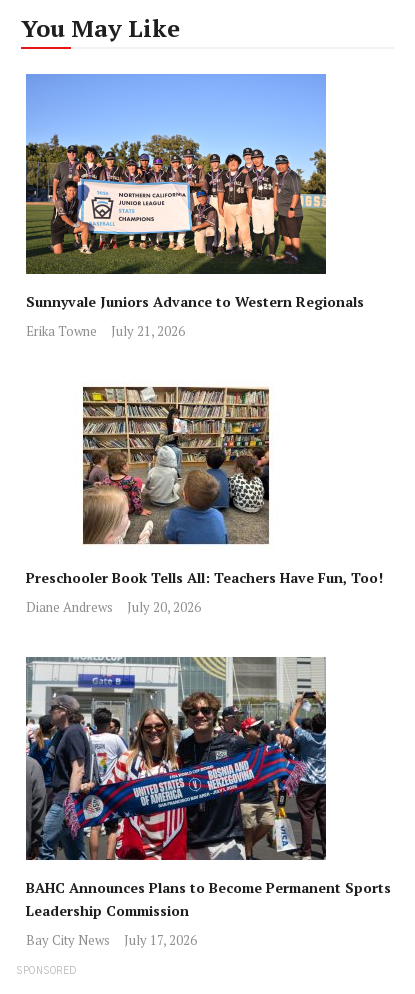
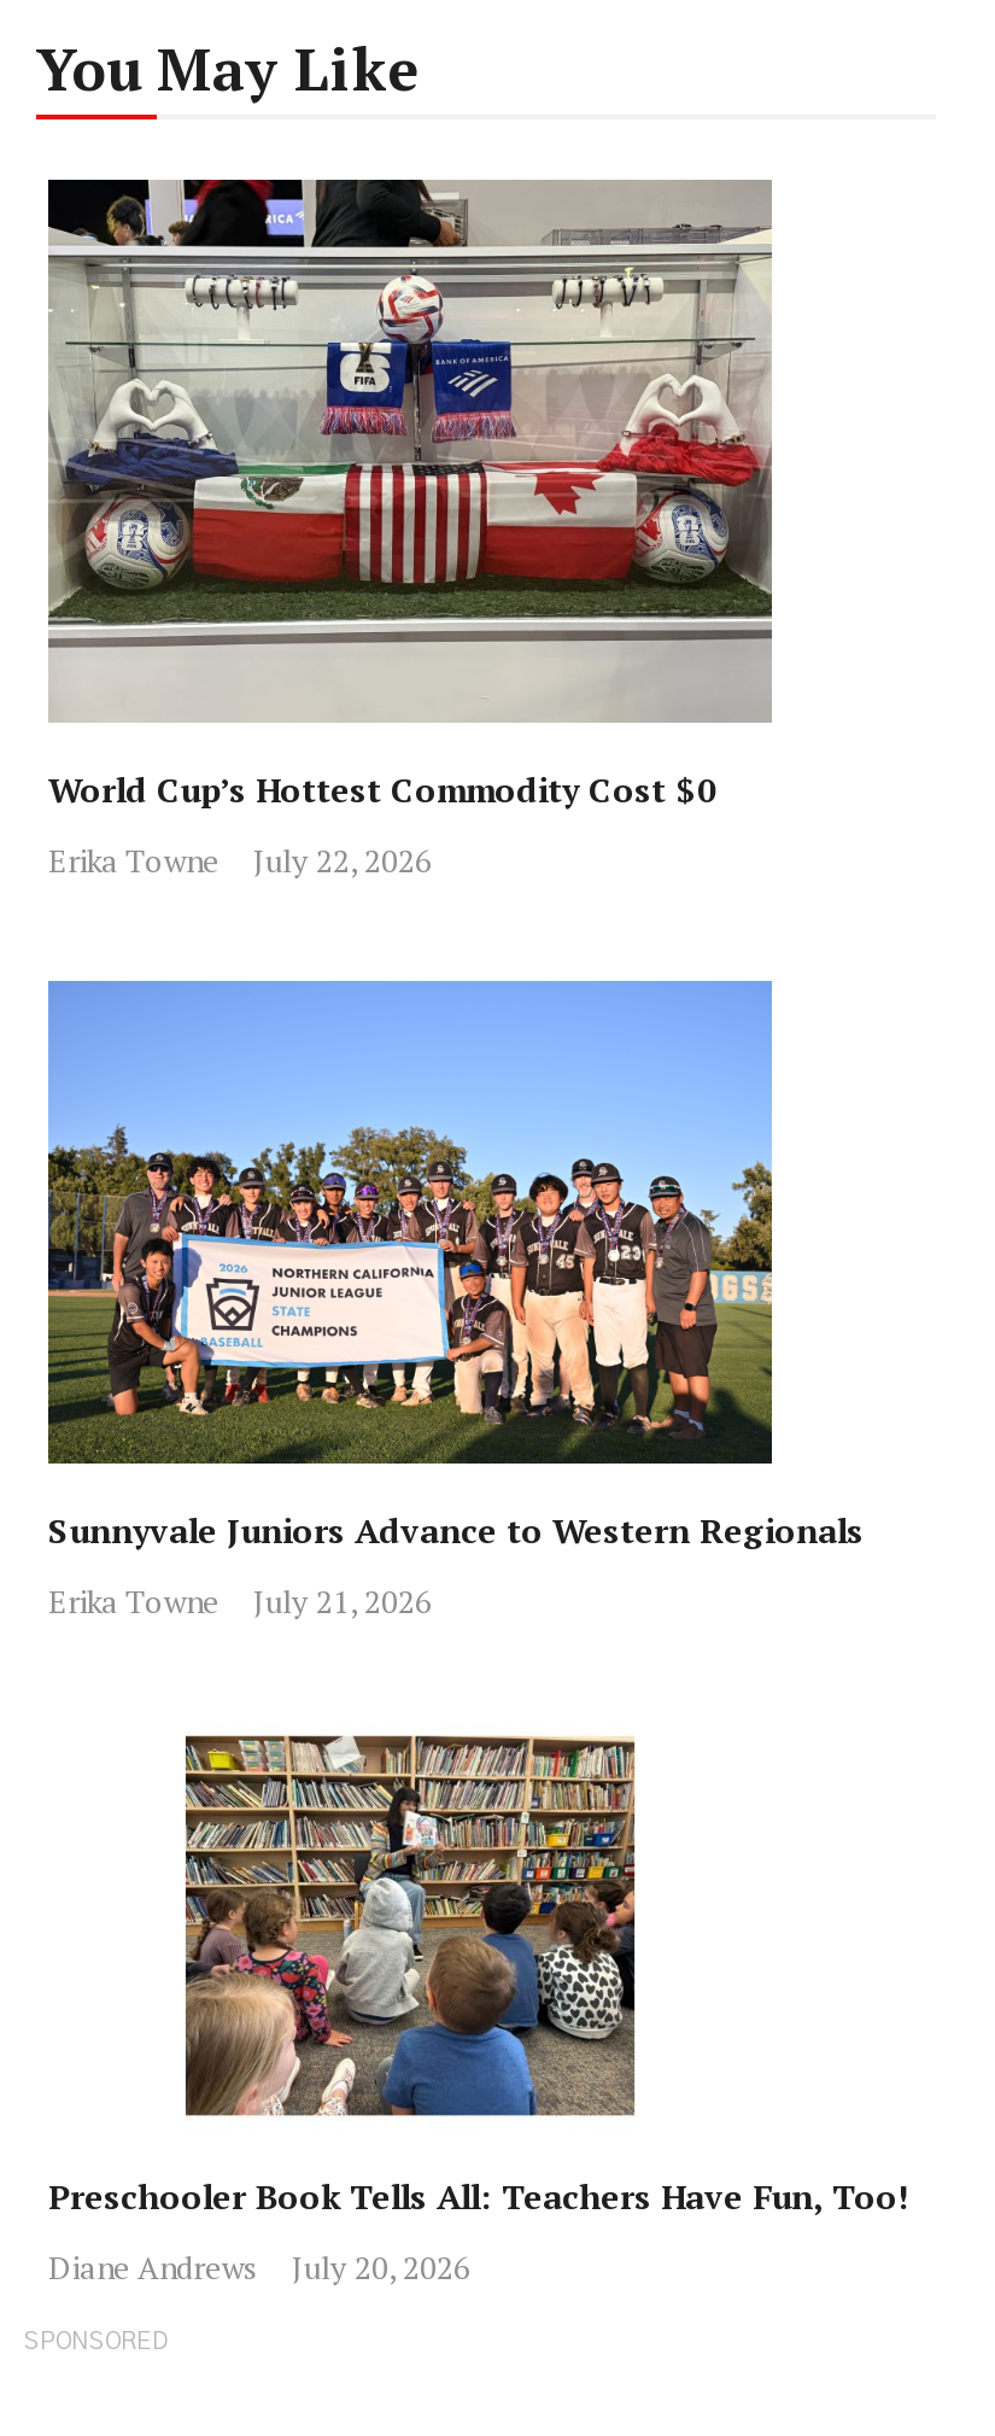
+ [image]
+ World Cup’s Hottest Commodity Cost $0
+ Erika Towne
+ July 22, 2026

moved down: [image] | Sunnyvale Juniors Advance to Western Regionals | Erika Towne | July 21, 2026 | Preschooler Book Tells All: Teachers Have Fun, Too! | Diane Andrews | July 20, 2026

- [image]
- BAHC Announces Plans to Become Permanent Sports
- Leadership Commission
- Bay City News
- July 17, 2026
